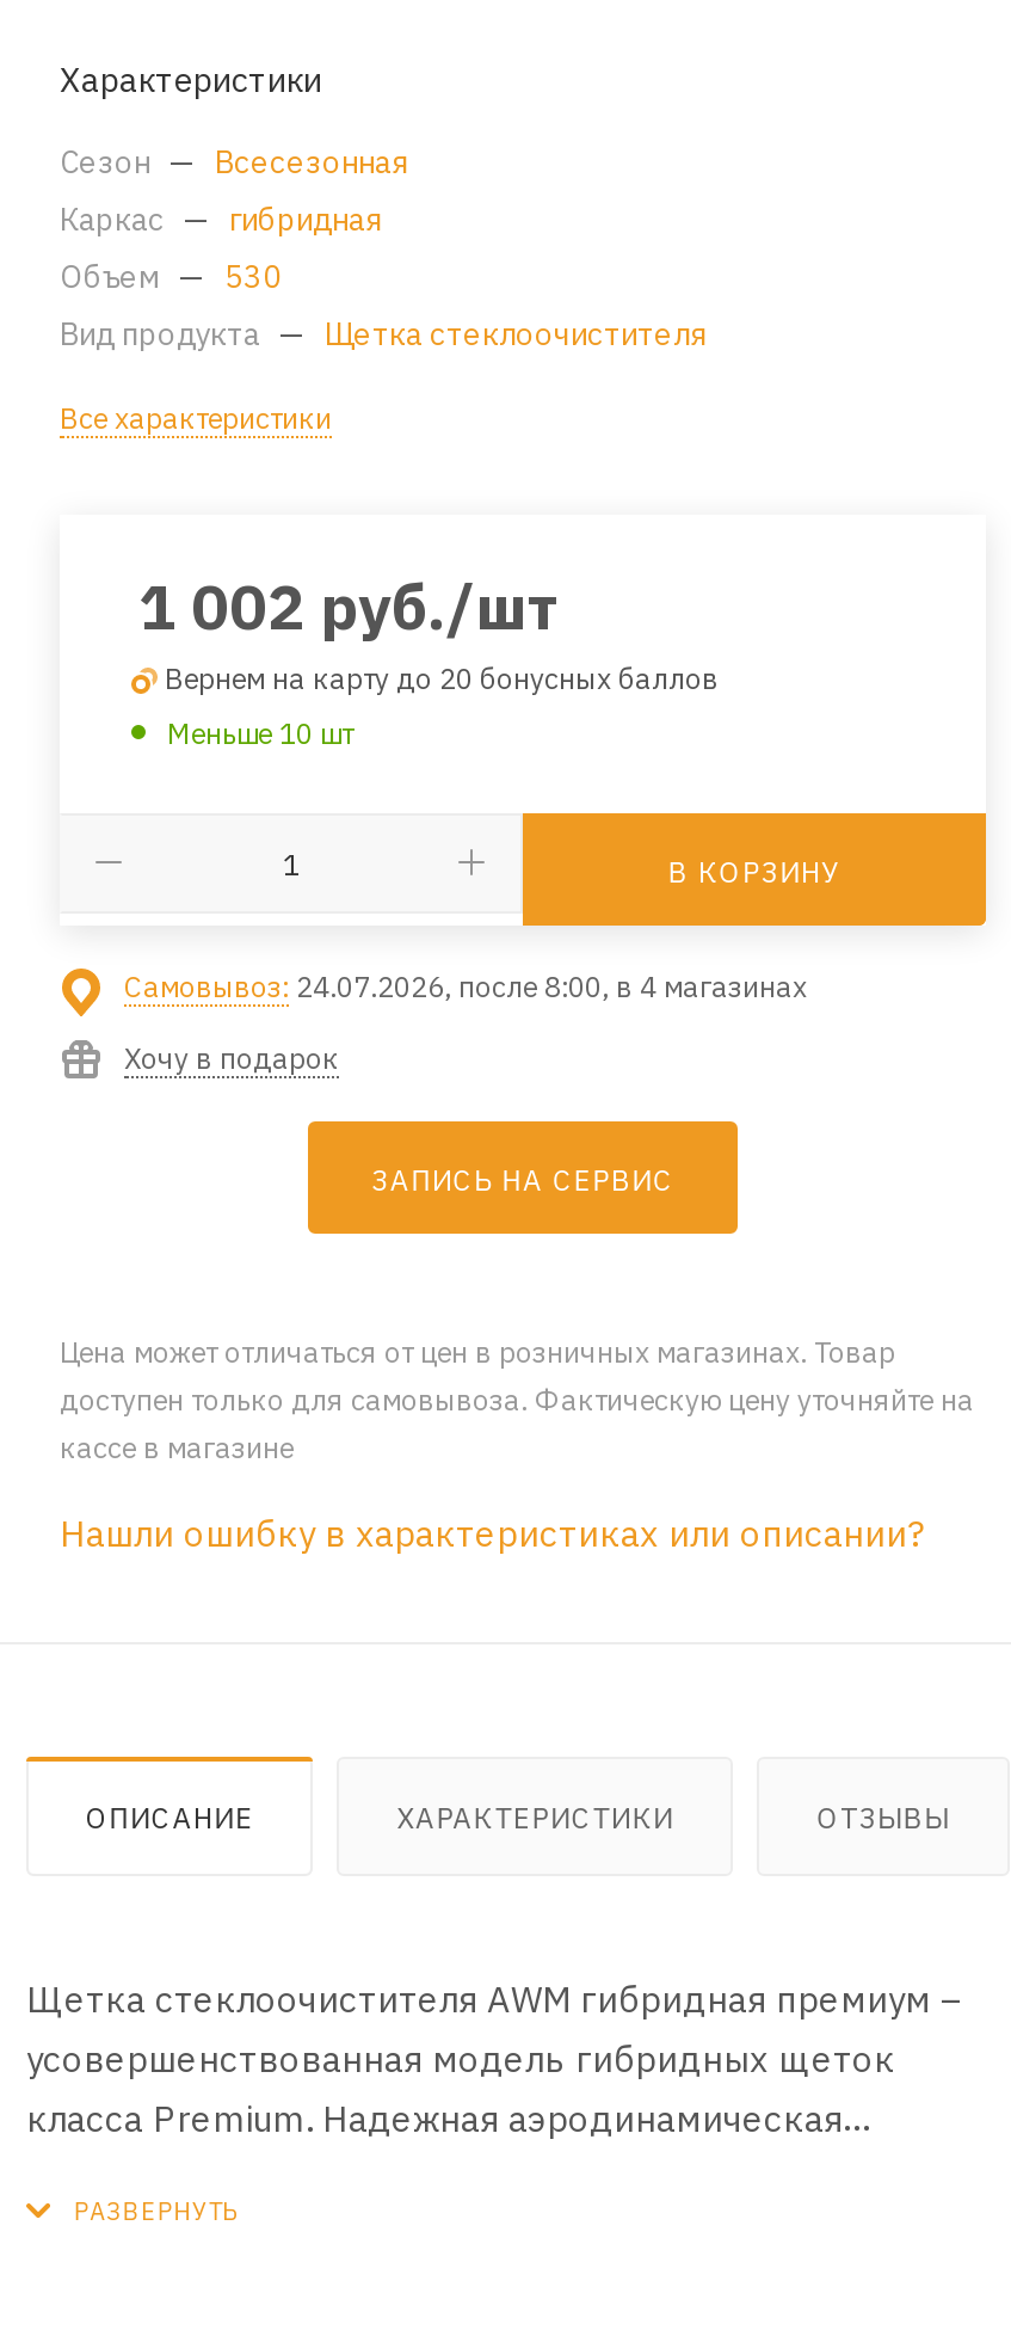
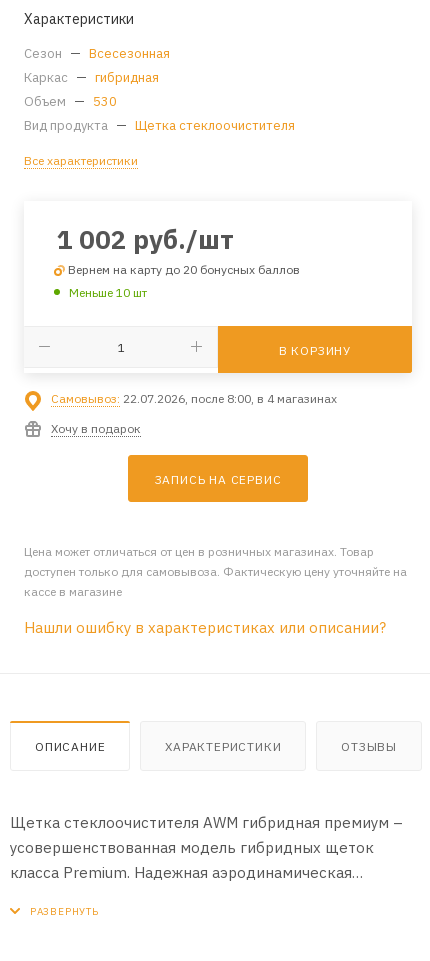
- Самовывоз: 24.07.2026, после 8:00, в 4 магазинах
+ Самовывоз: 22.07.2026, после 8:00, в 4 магазинах
